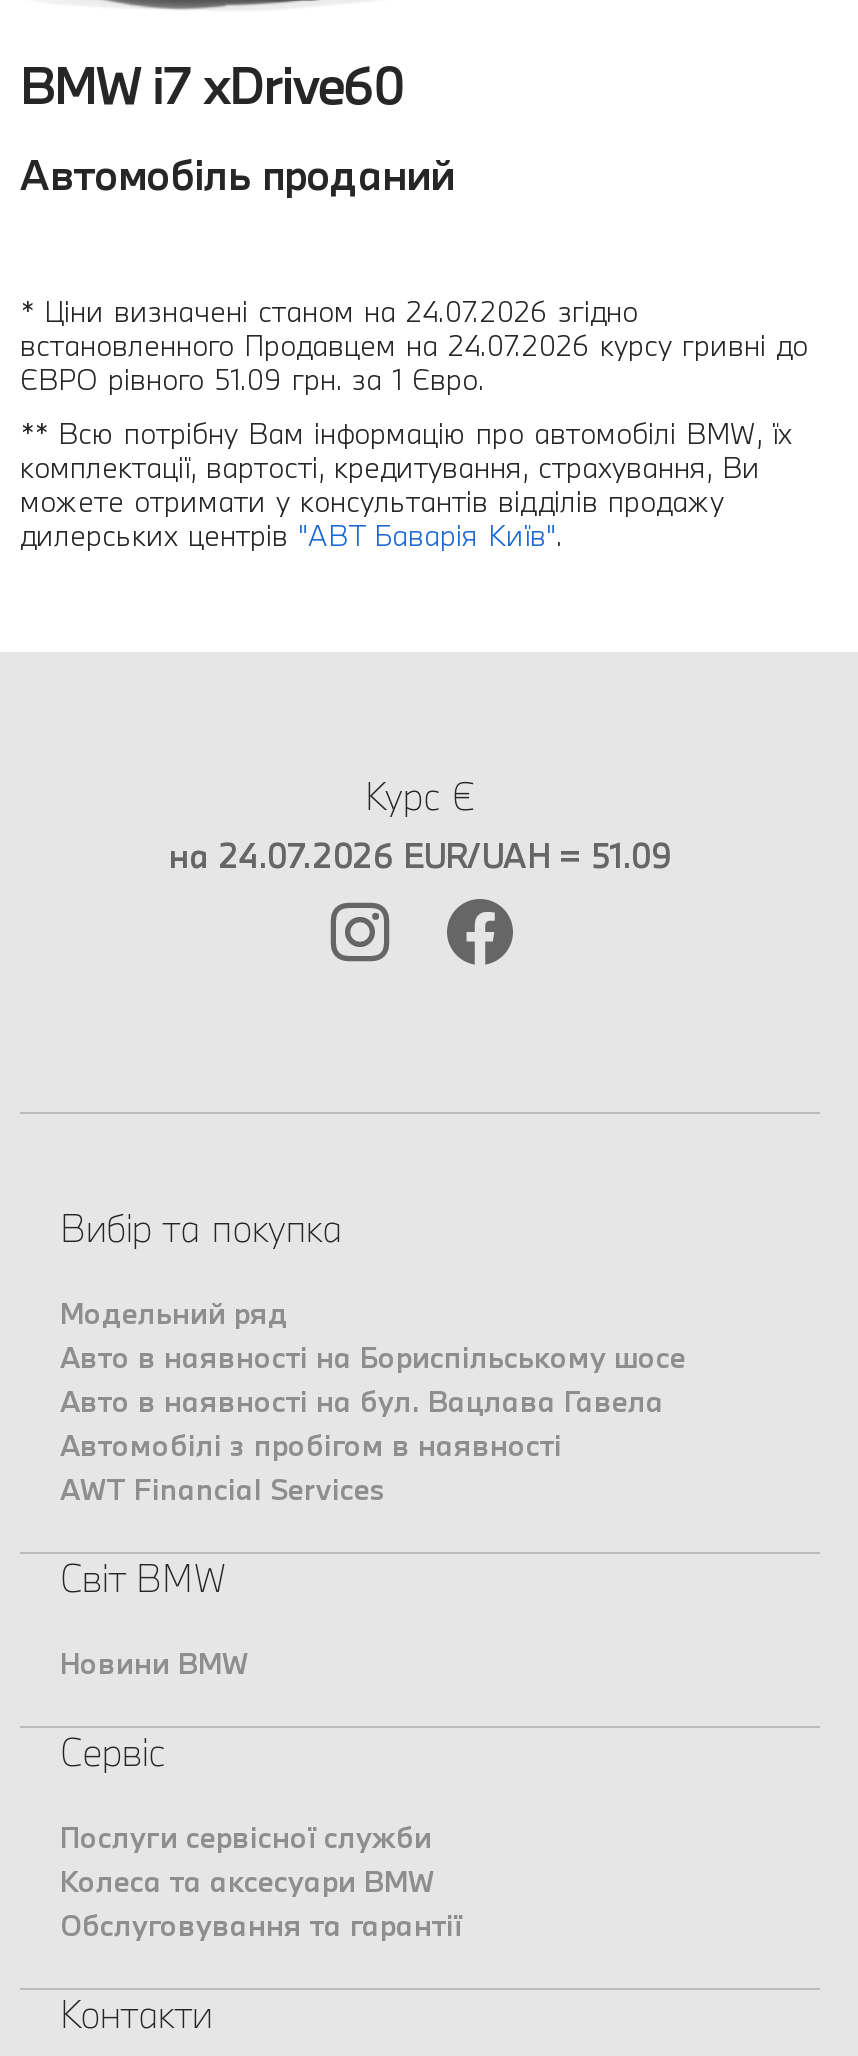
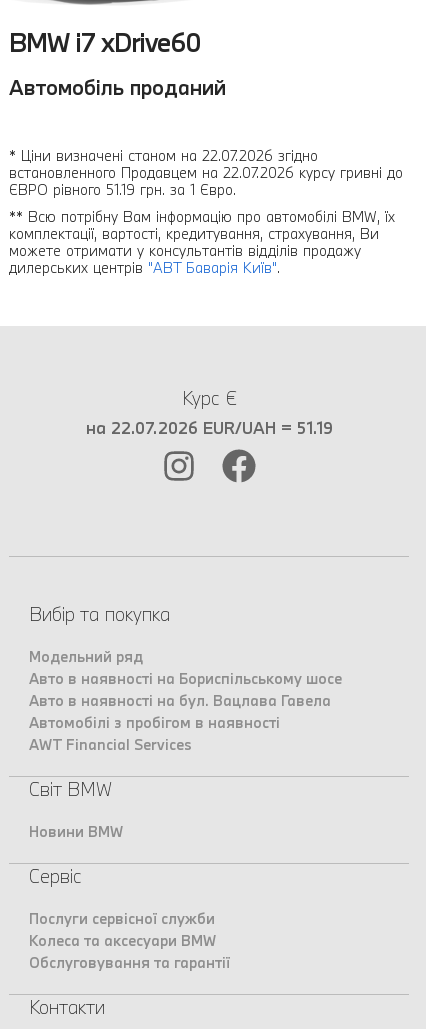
- * Ціни визначені станом на 24.07.2026 згідно
+ * Ціни визначені станом на 22.07.2026 згідно

- встановленного Продавцем на 24.07.2026 курсу гривні до
+ встановленного Продавцем на 22.07.2026 курсу гривні до

- ЄВРО рівного 51.09 грн. за 1 Євро.
+ ЄВРО рівного 51.19 грн. за 1 Євро.

- на 24.07.2026 EUR/UAH = 51.09
+ на 22.07.2026 EUR/UAH = 51.19
